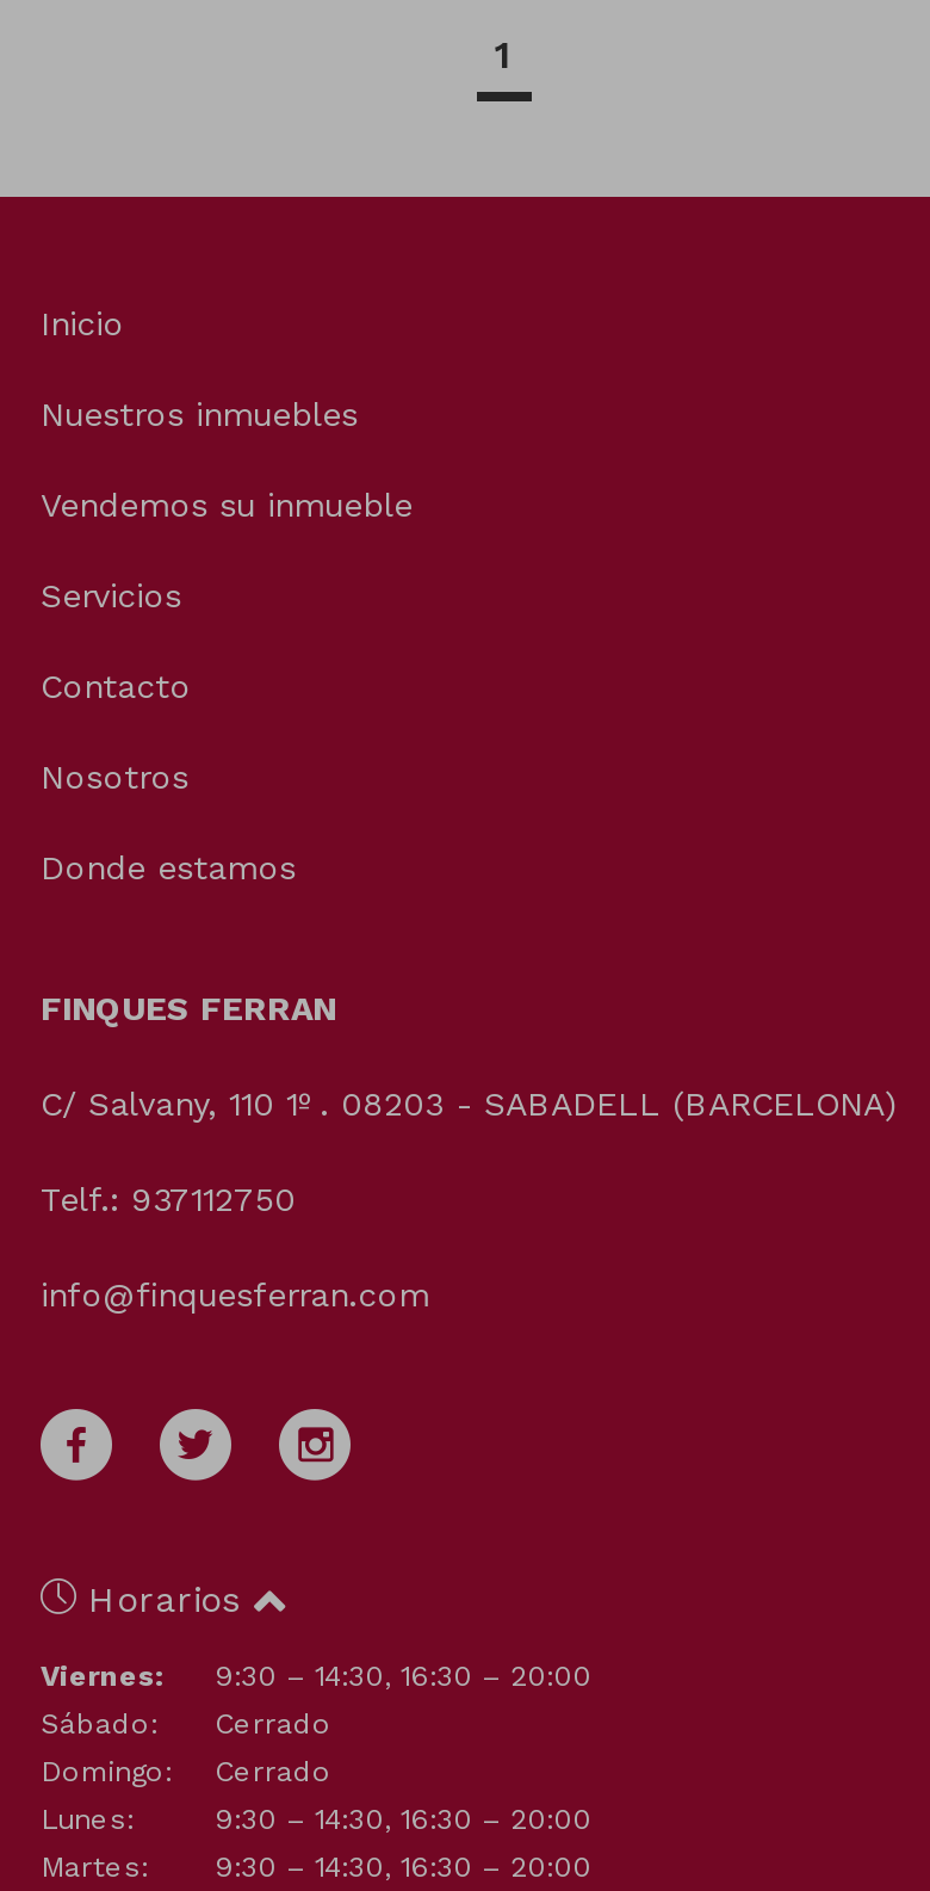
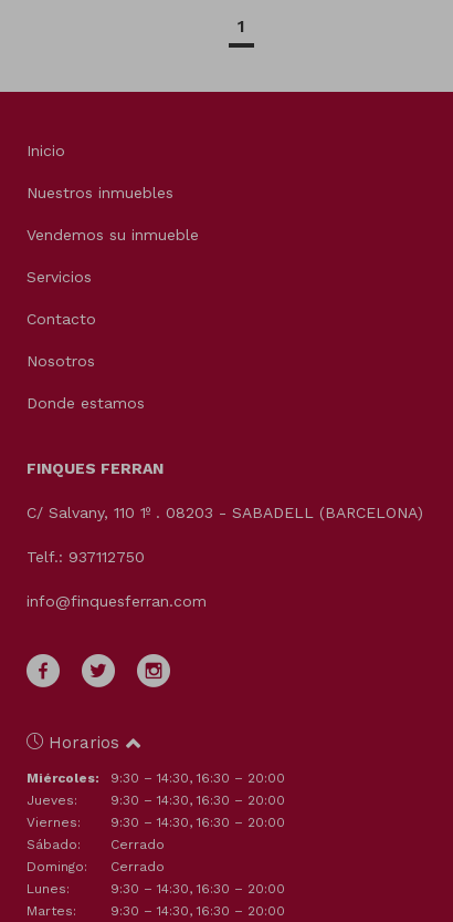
+ Miércoles:
+ 9:30 – 14:30, 16:30 – 20:00
+ Jueves:
+ 9:30 – 14:30, 16:30 – 20:00
